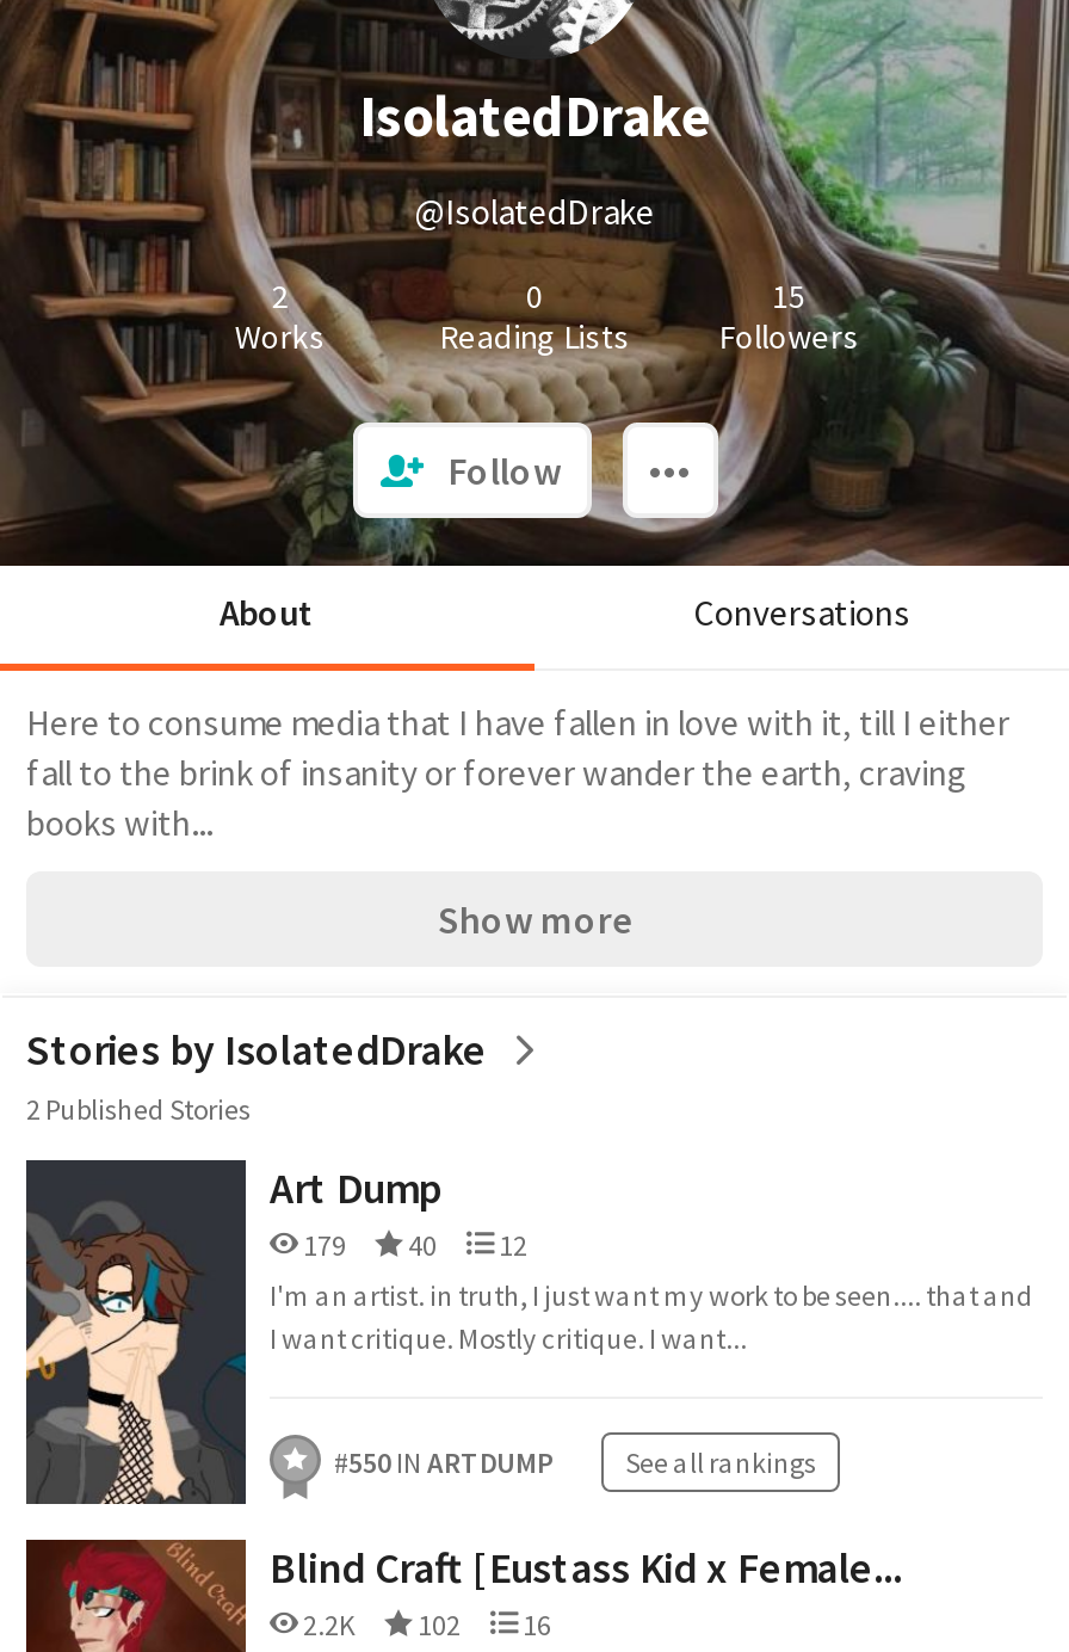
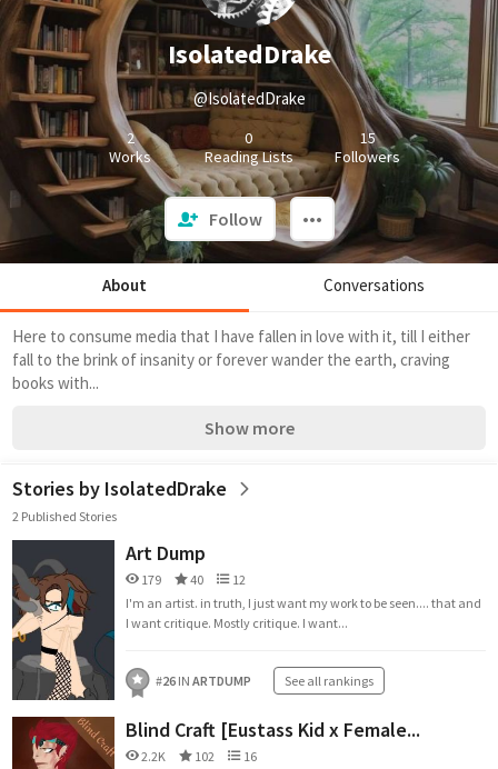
- #550 IN ARTDUMP See all rankings
+ #26 IN ARTDUMP See all rankings
